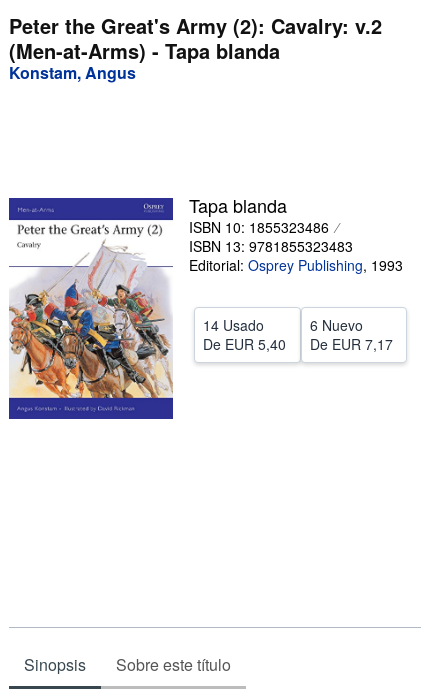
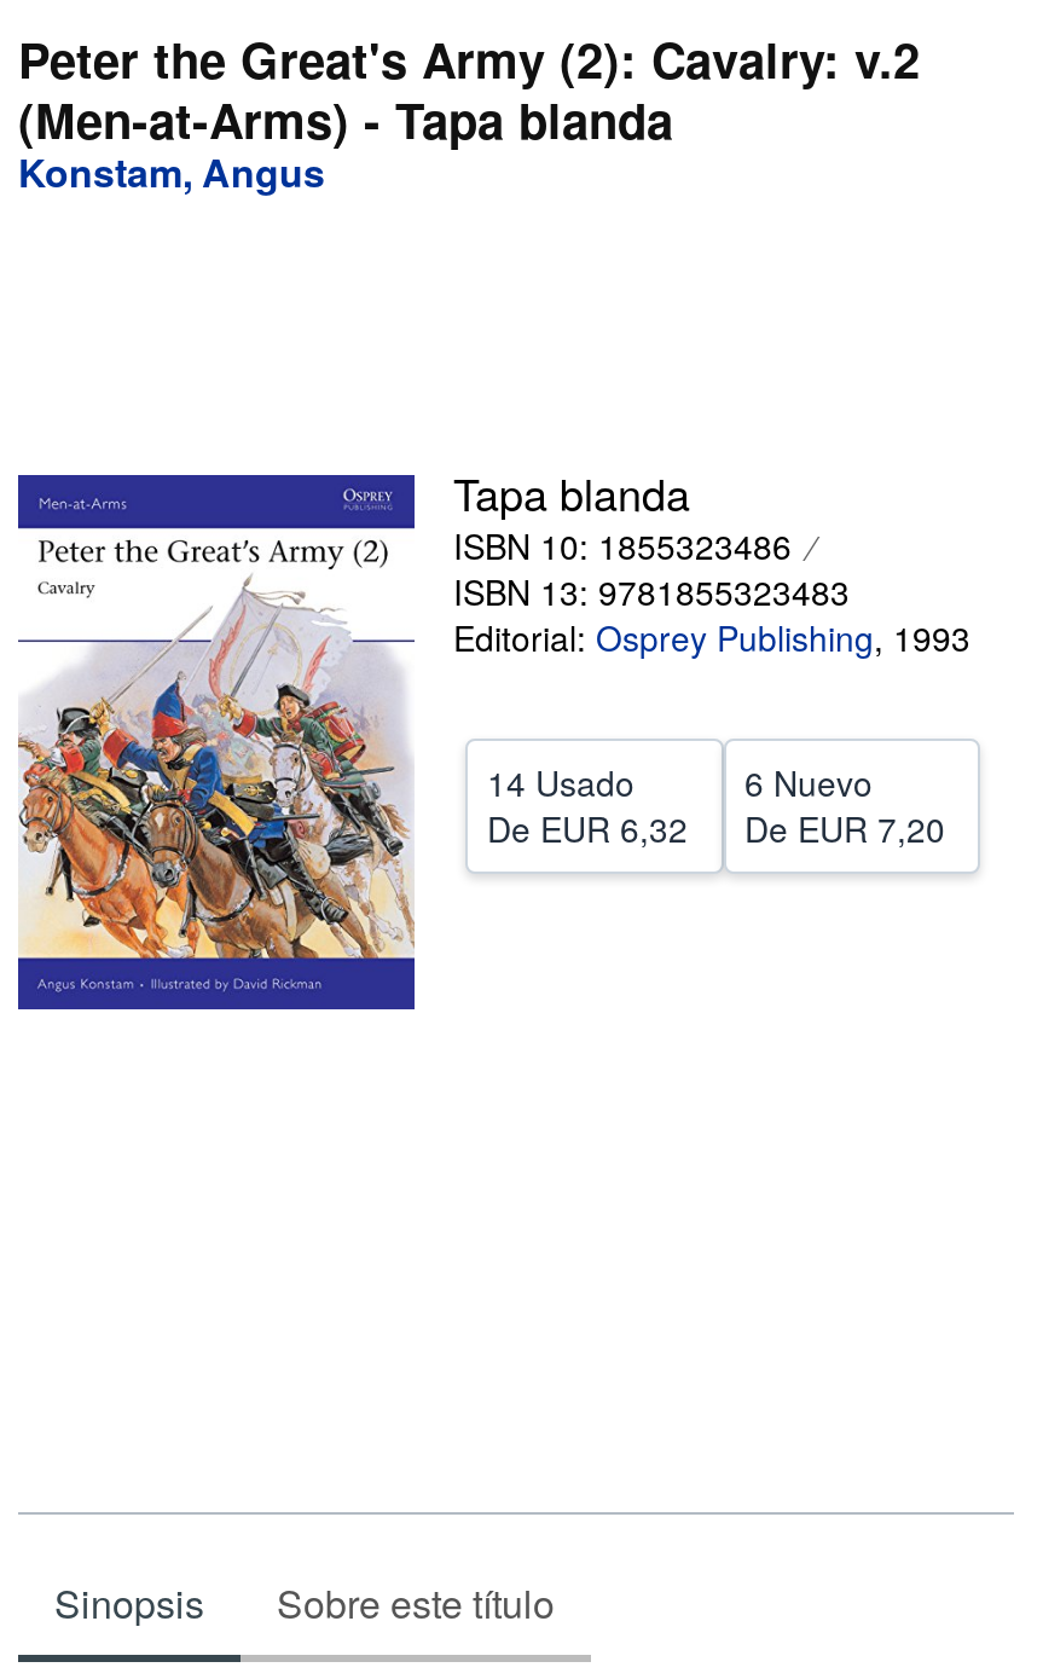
- De EUR 5,40
+ De EUR 6,32

- De EUR 7,17
+ De EUR 7,20
